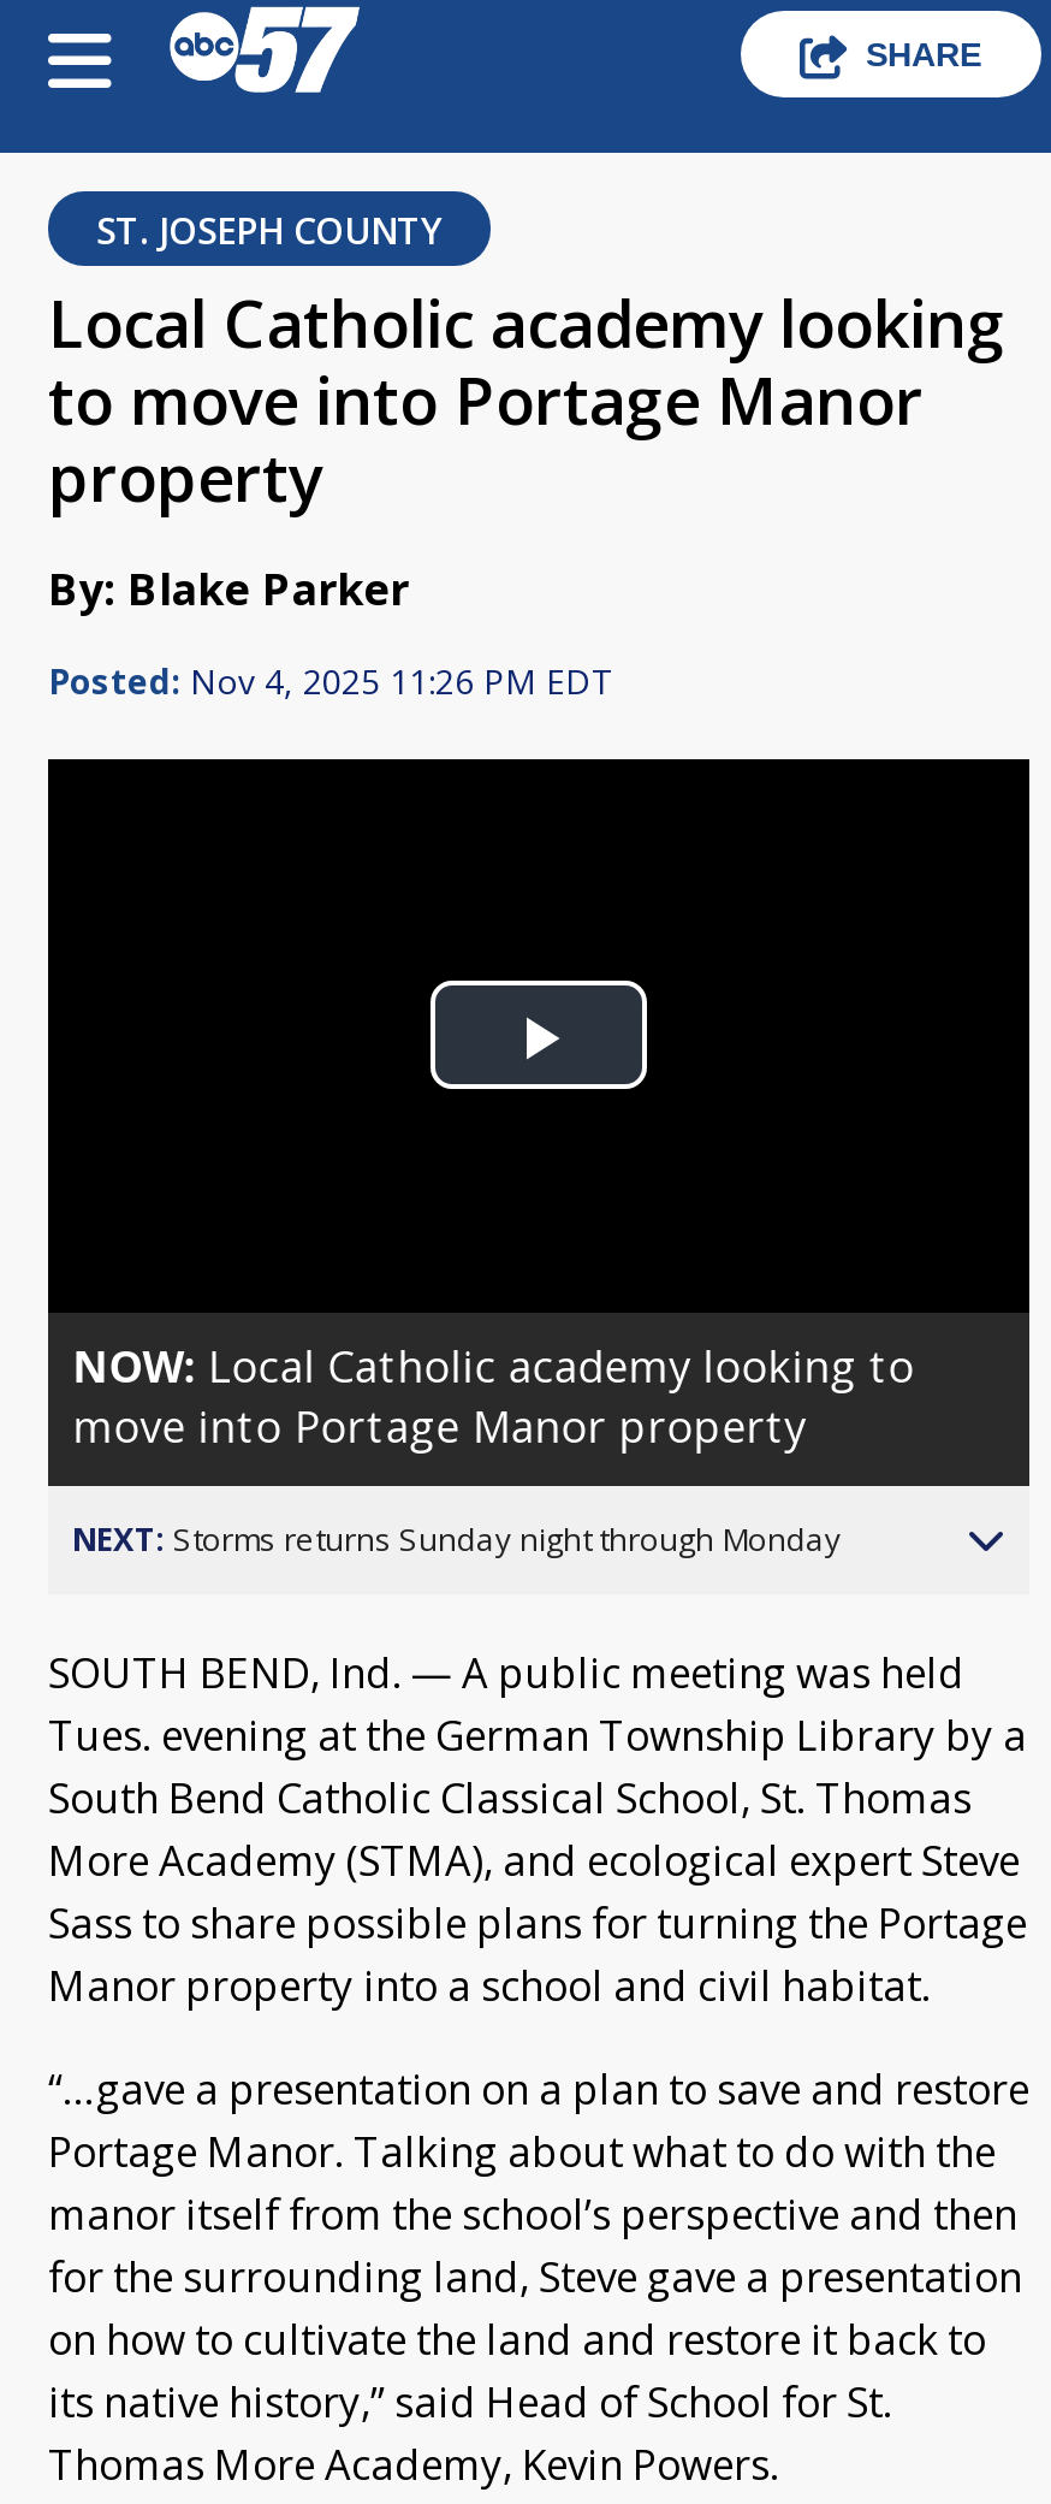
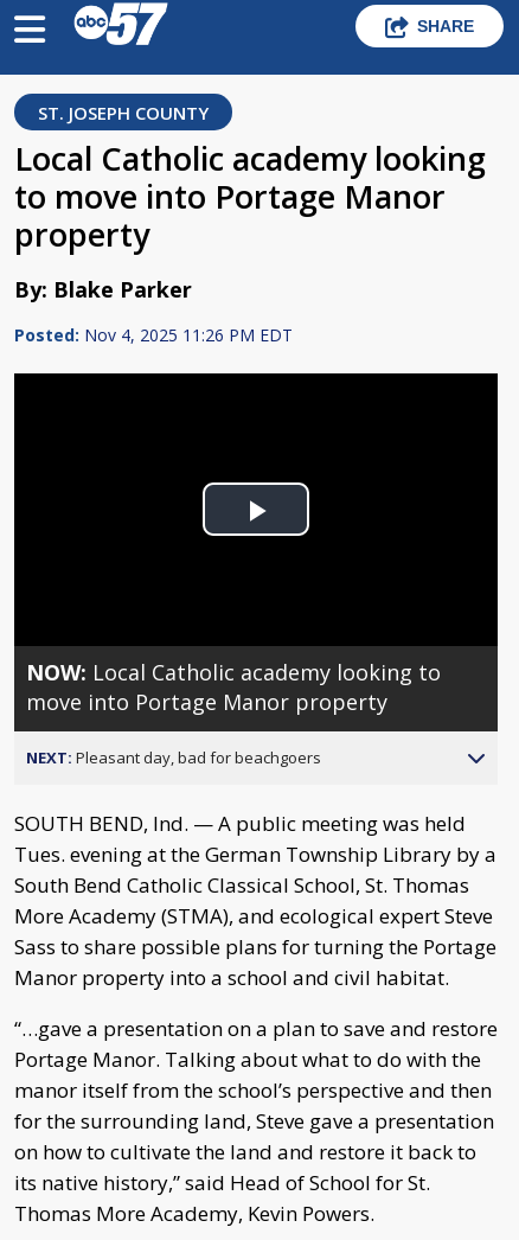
- NEXT: Storms returns Sunday night through Monday
+ NEXT: Pleasant day, bad for beachgoers
